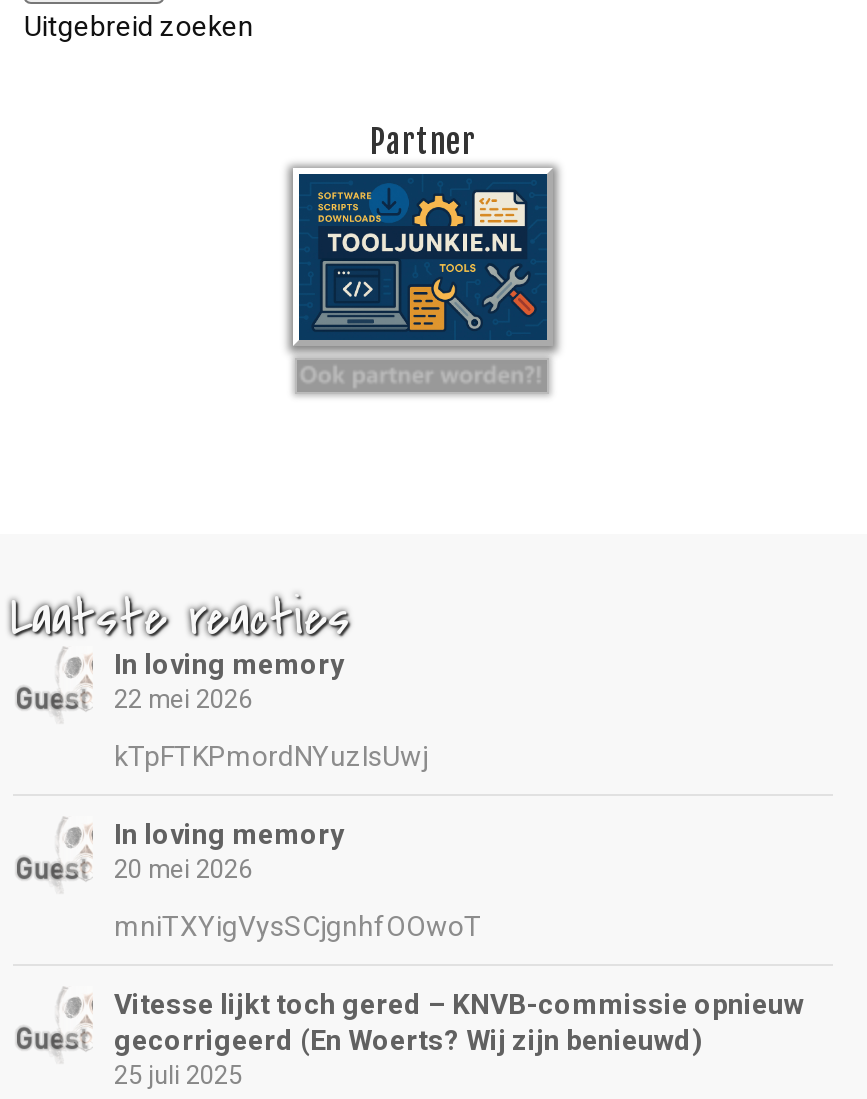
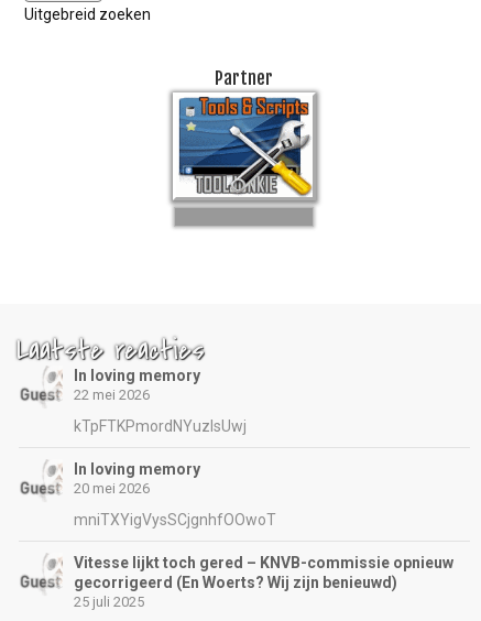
- [image]
+ [image]
